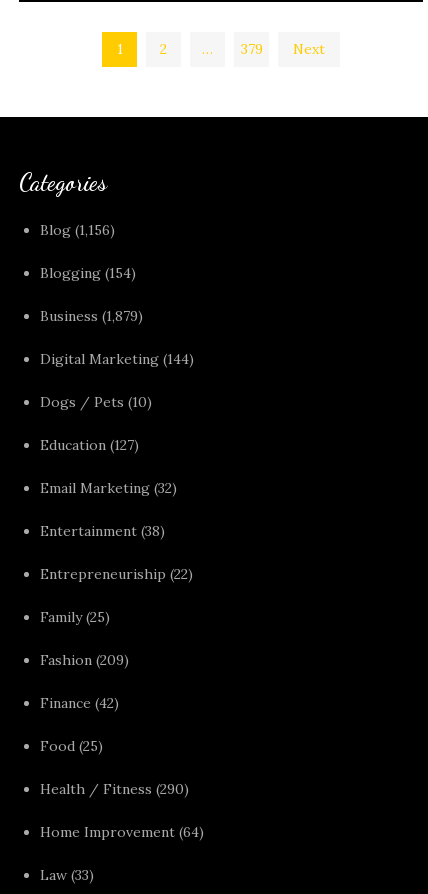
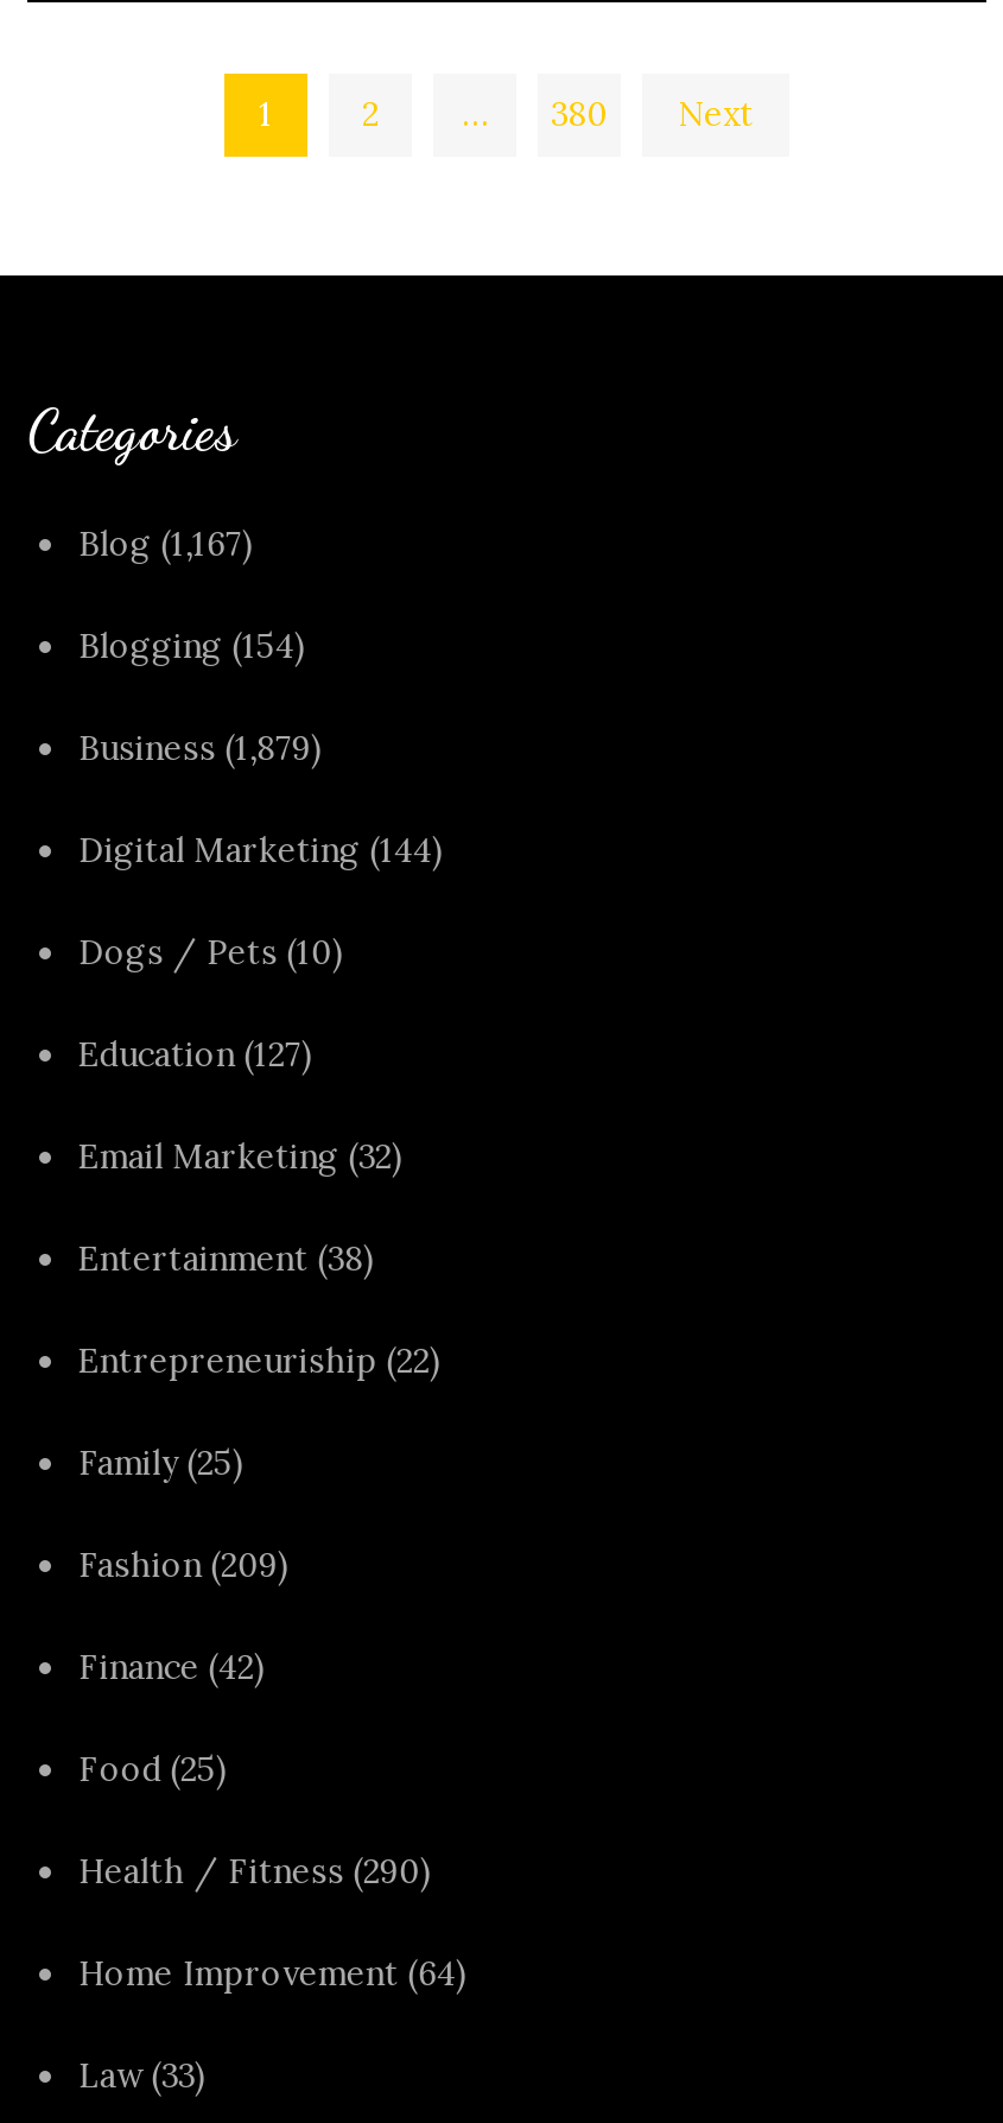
- 379
+ 380

- Blog (1,156)
+ Blog (1,167)
